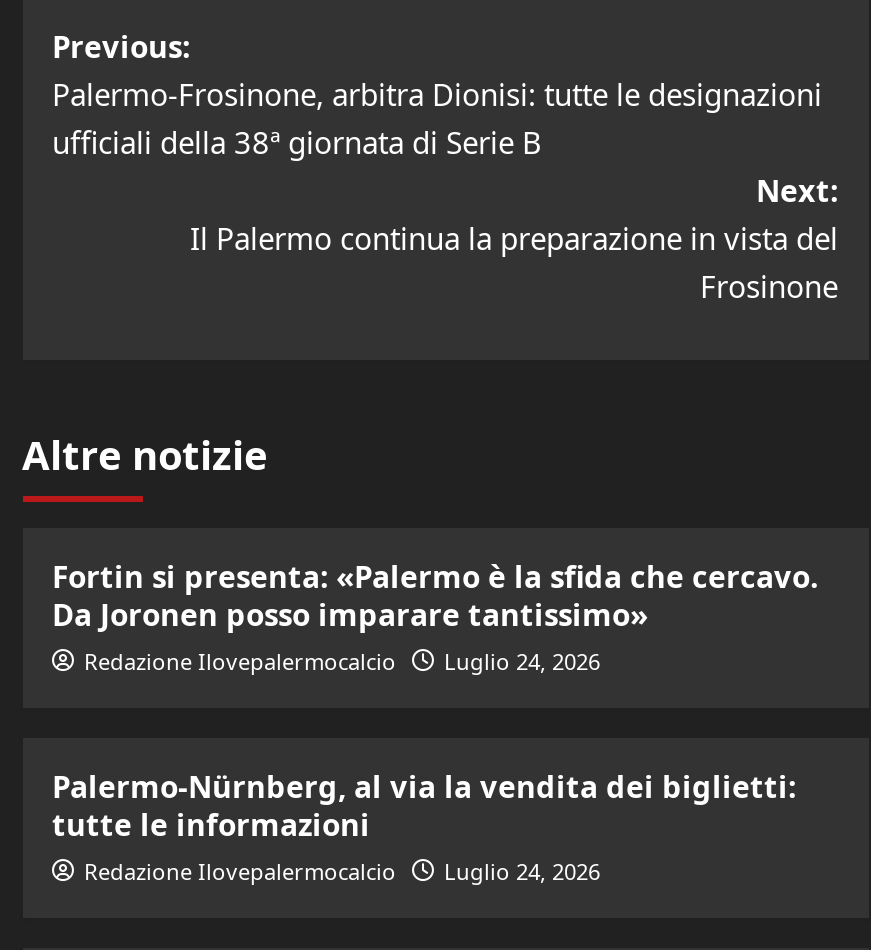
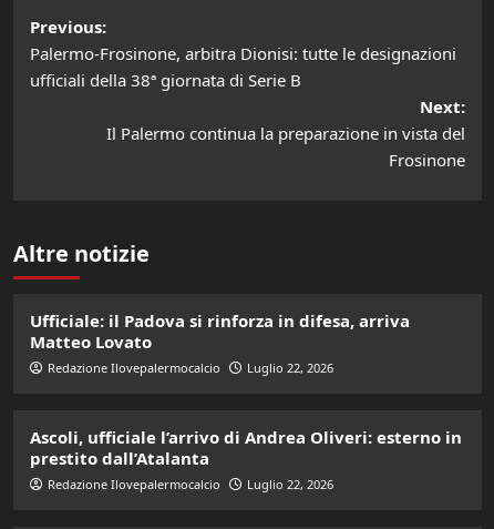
- Fortin si presenta: «Palermo è la sfida che cercavo.
- Da Joronen posso imparare tantissimo»
+ Ufficiale: il Padova si rinforza in difesa, arriva
+ Matteo Lovato

- Redazione Ilovepalermocalcio Luglio 24, 2026
+ Redazione Ilovepalermocalcio Luglio 22, 2026

- Palermo-Nürnberg, al via la vendita dei biglietti:
- tutte le informazioni
+ Ascoli, ufficiale l’arrivo di Andrea Oliveri: esterno in
+ prestito dall’Atalanta

- Redazione Ilovepalermocalcio Luglio 24, 2026
+ Redazione Ilovepalermocalcio Luglio 22, 2026
